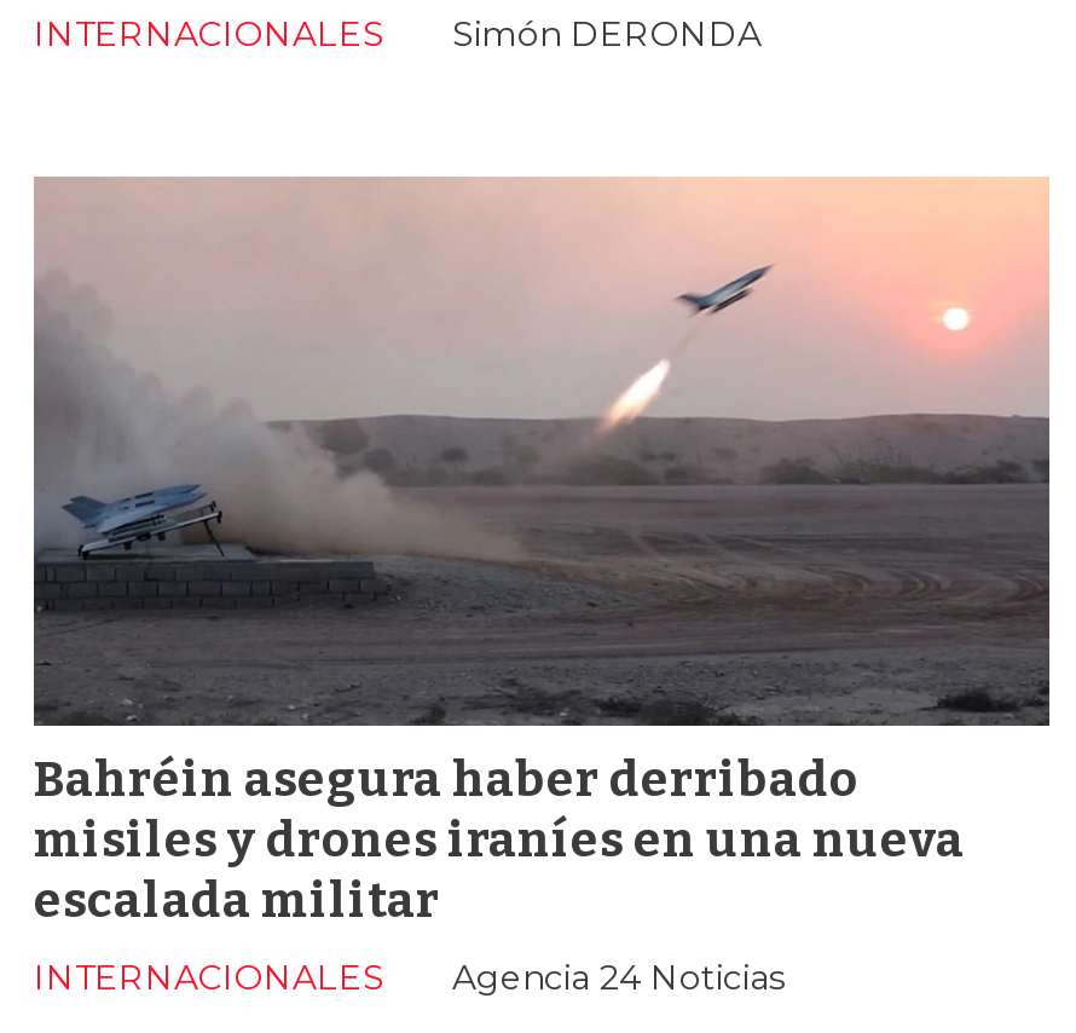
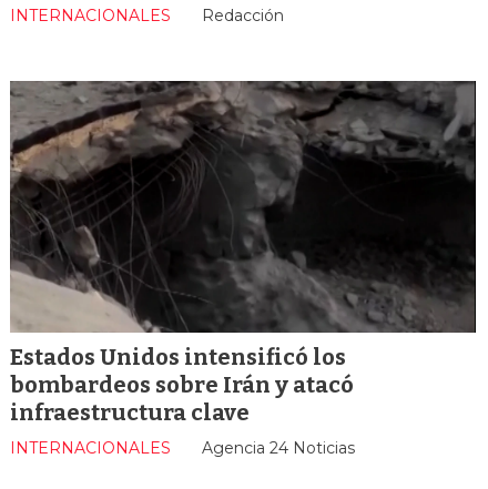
- Simón DERONDA
+ Redacción

- [image]
- Bahréin asegura haber derribado
- misiles y drones iraníes en una nueva
- escalada militar
+ [image]
+ Estados Unidos intensificó los
+ bombardeos sobre Irán y atacó
+ infraestructura clave
